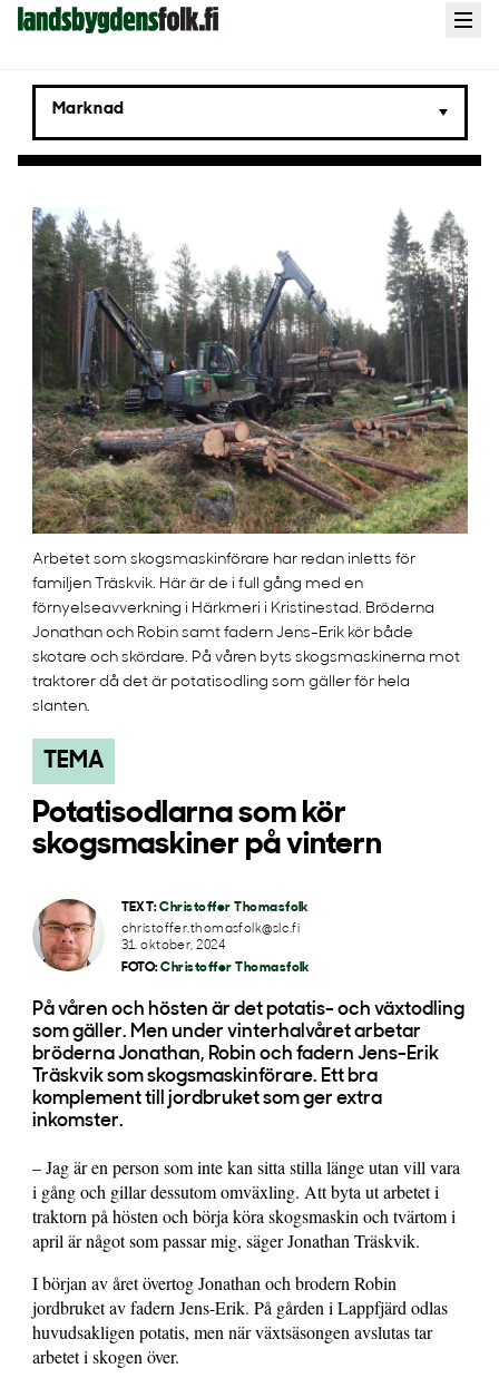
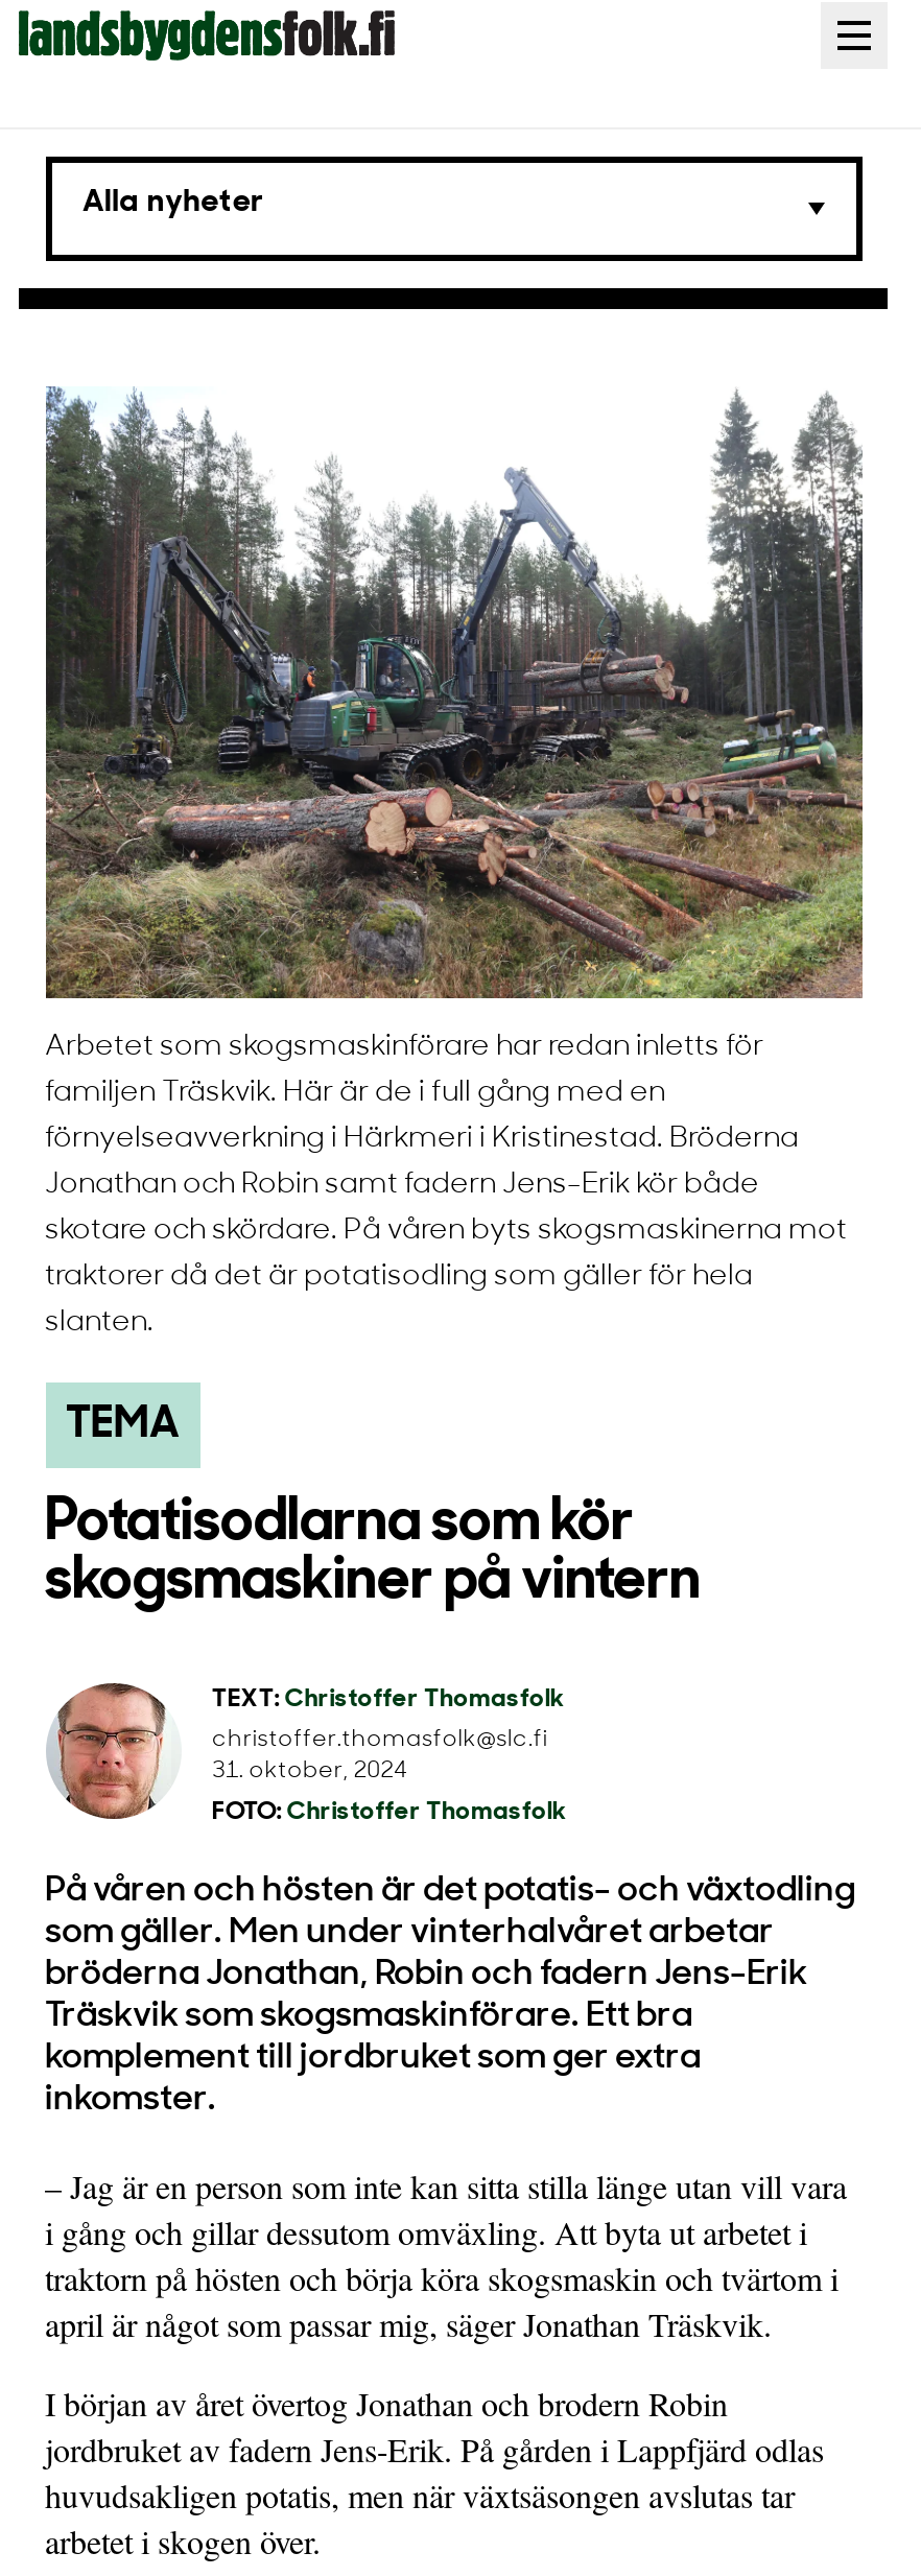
- Marknad
+ Alla nyheter
